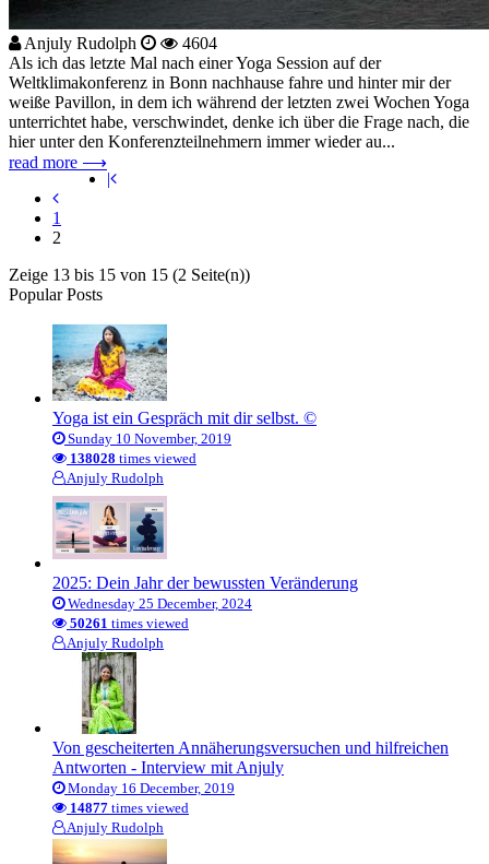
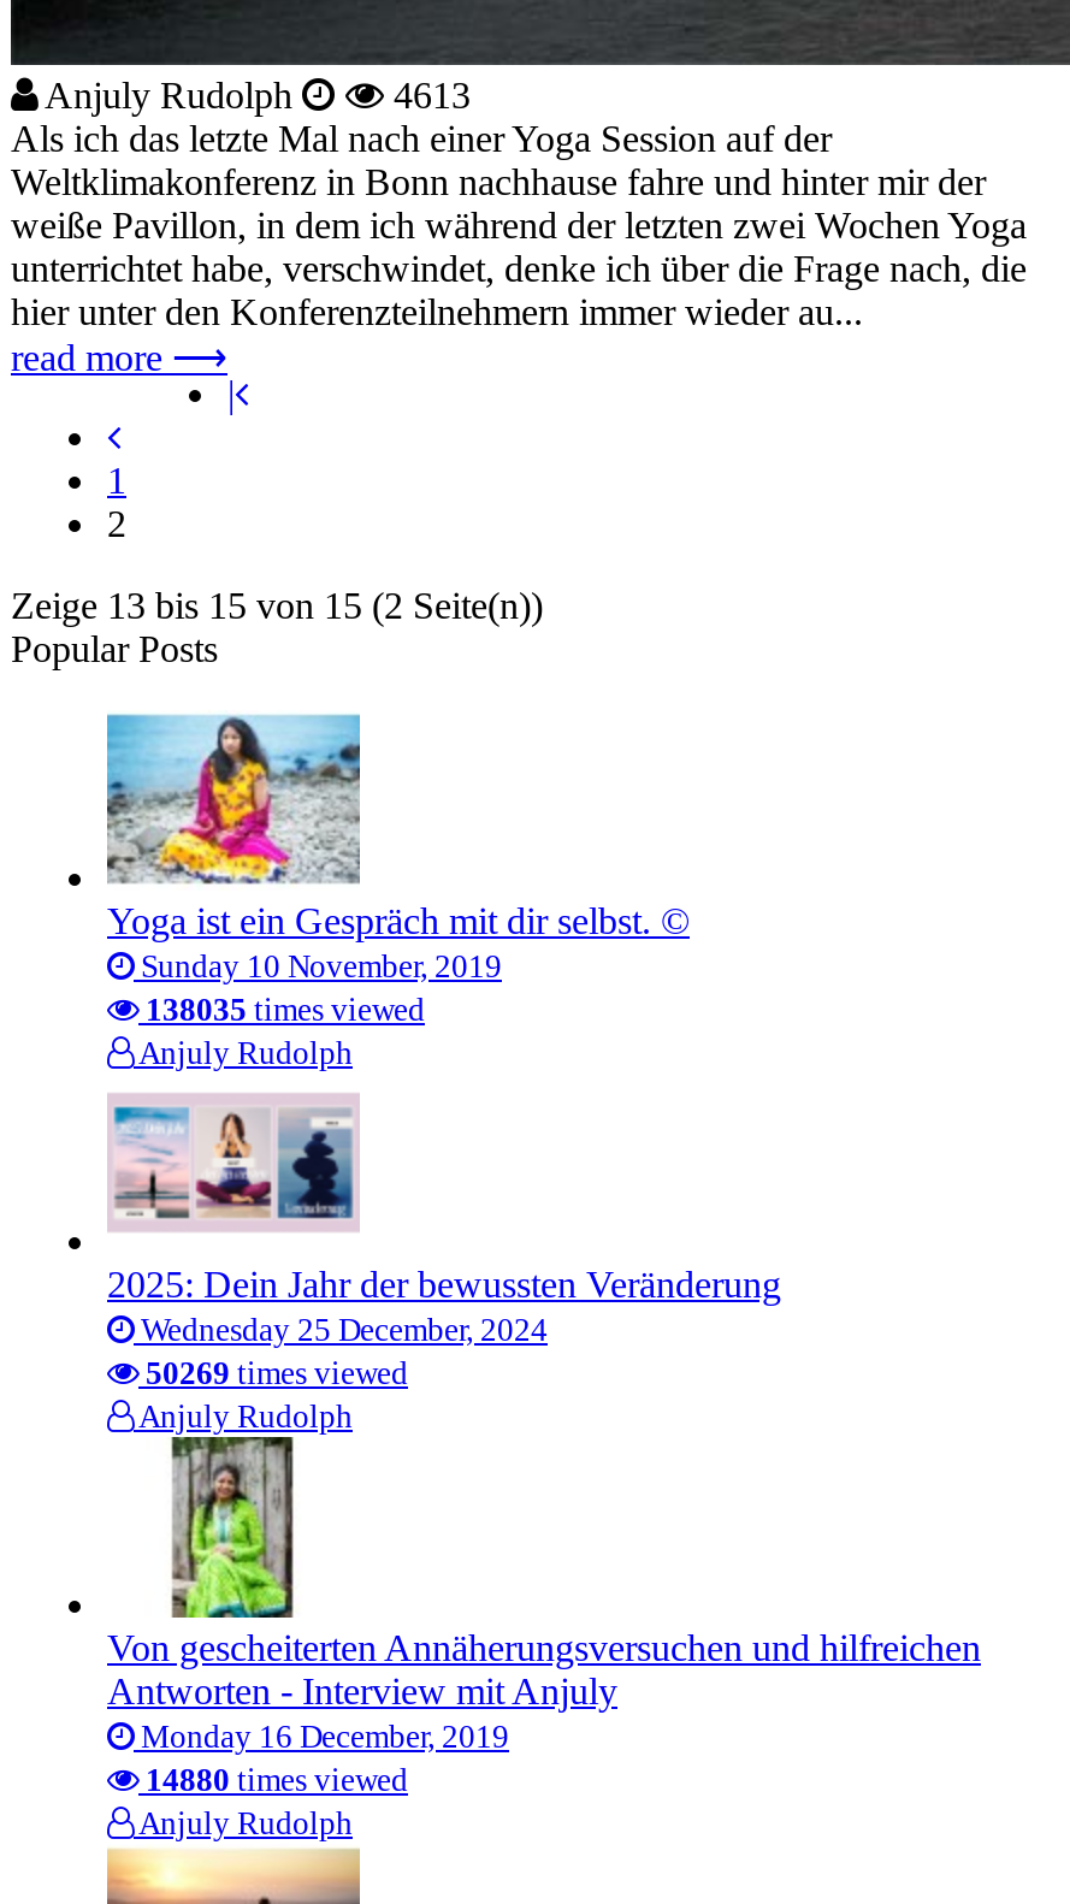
- 4604
+ 4613

- 138028 times viewed
+ 138035 times viewed

- 50261 times viewed
+ 50269 times viewed

- 14877 times viewed
+ 14880 times viewed
